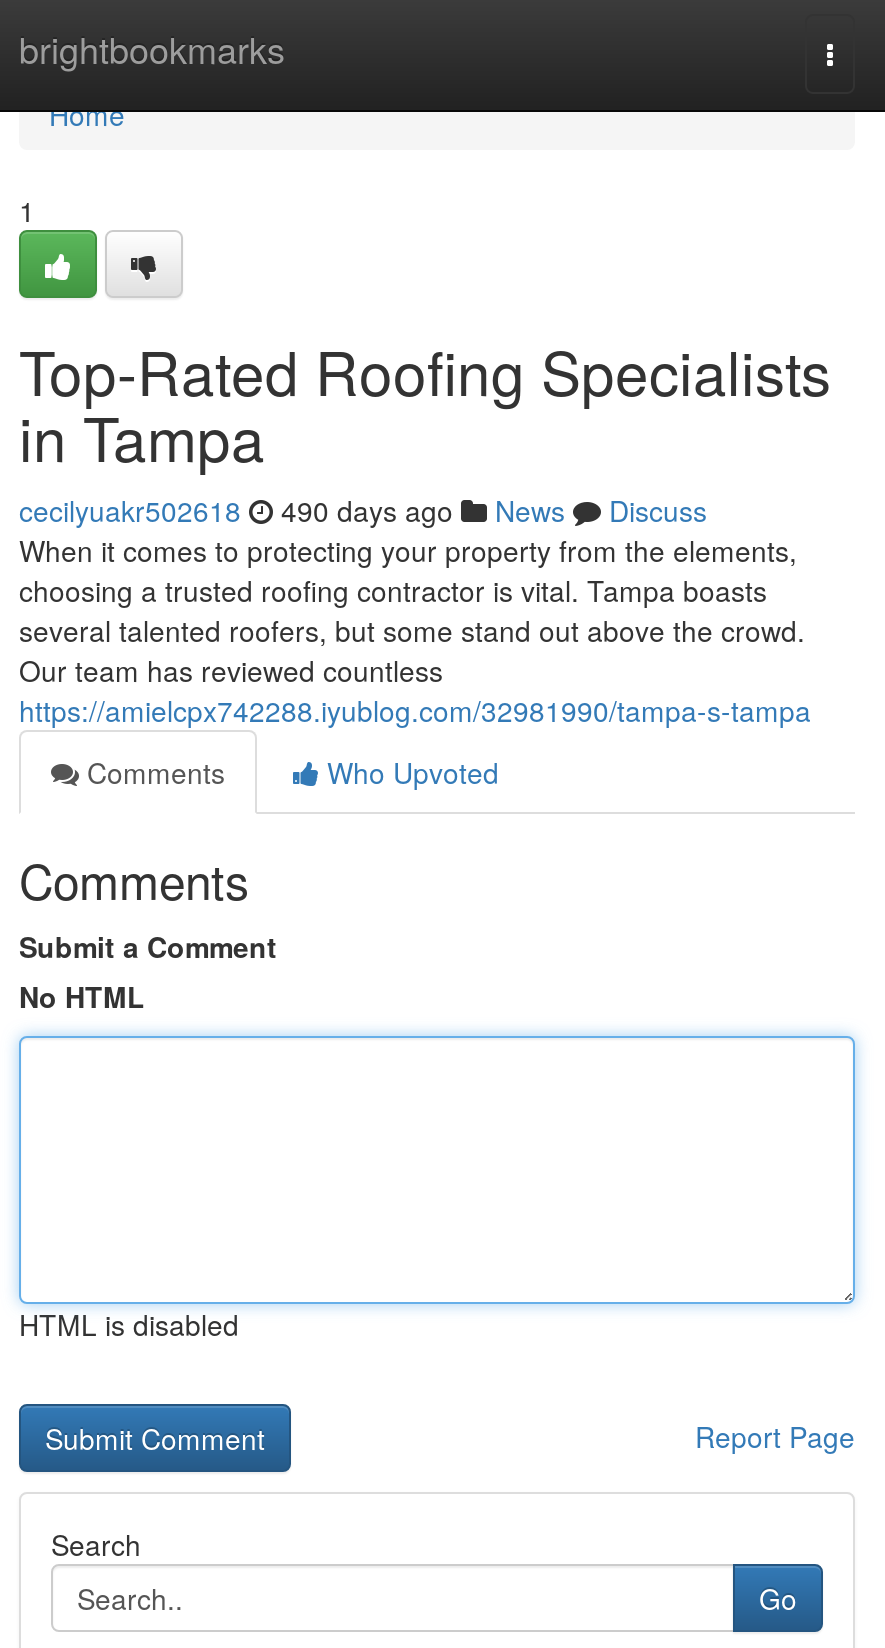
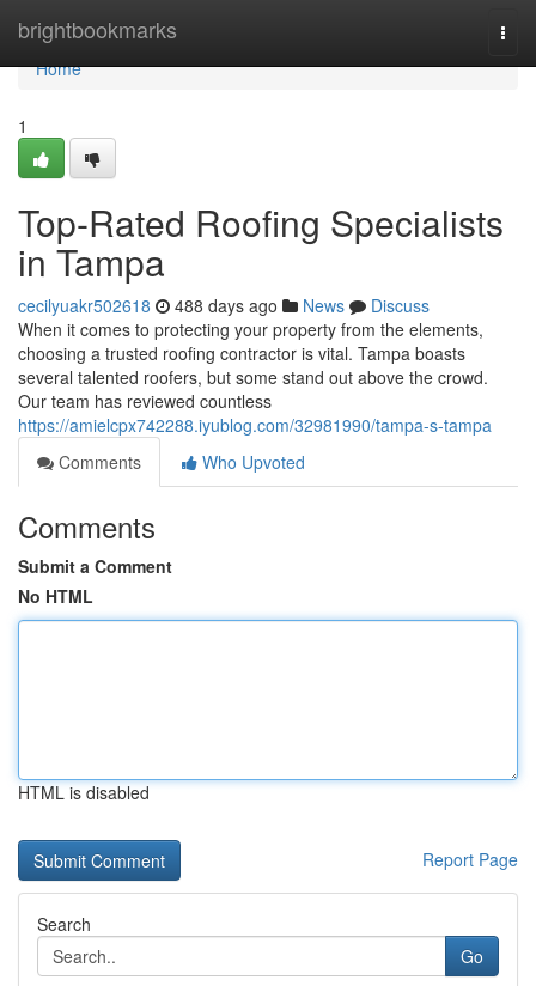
- cecilyuakr502618 490 days ago News Discuss
+ cecilyuakr502618 488 days ago News Discuss
